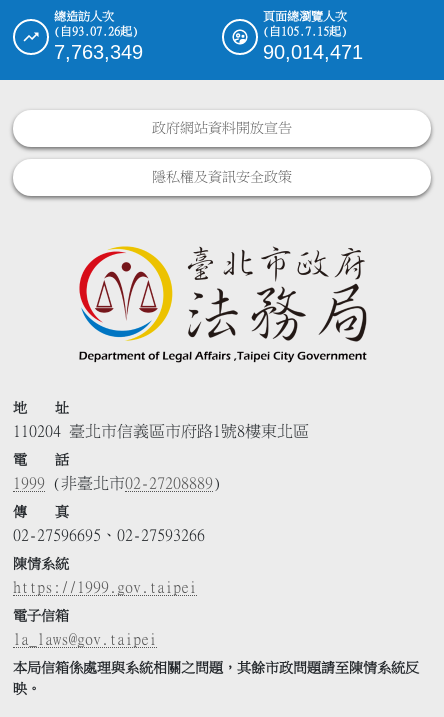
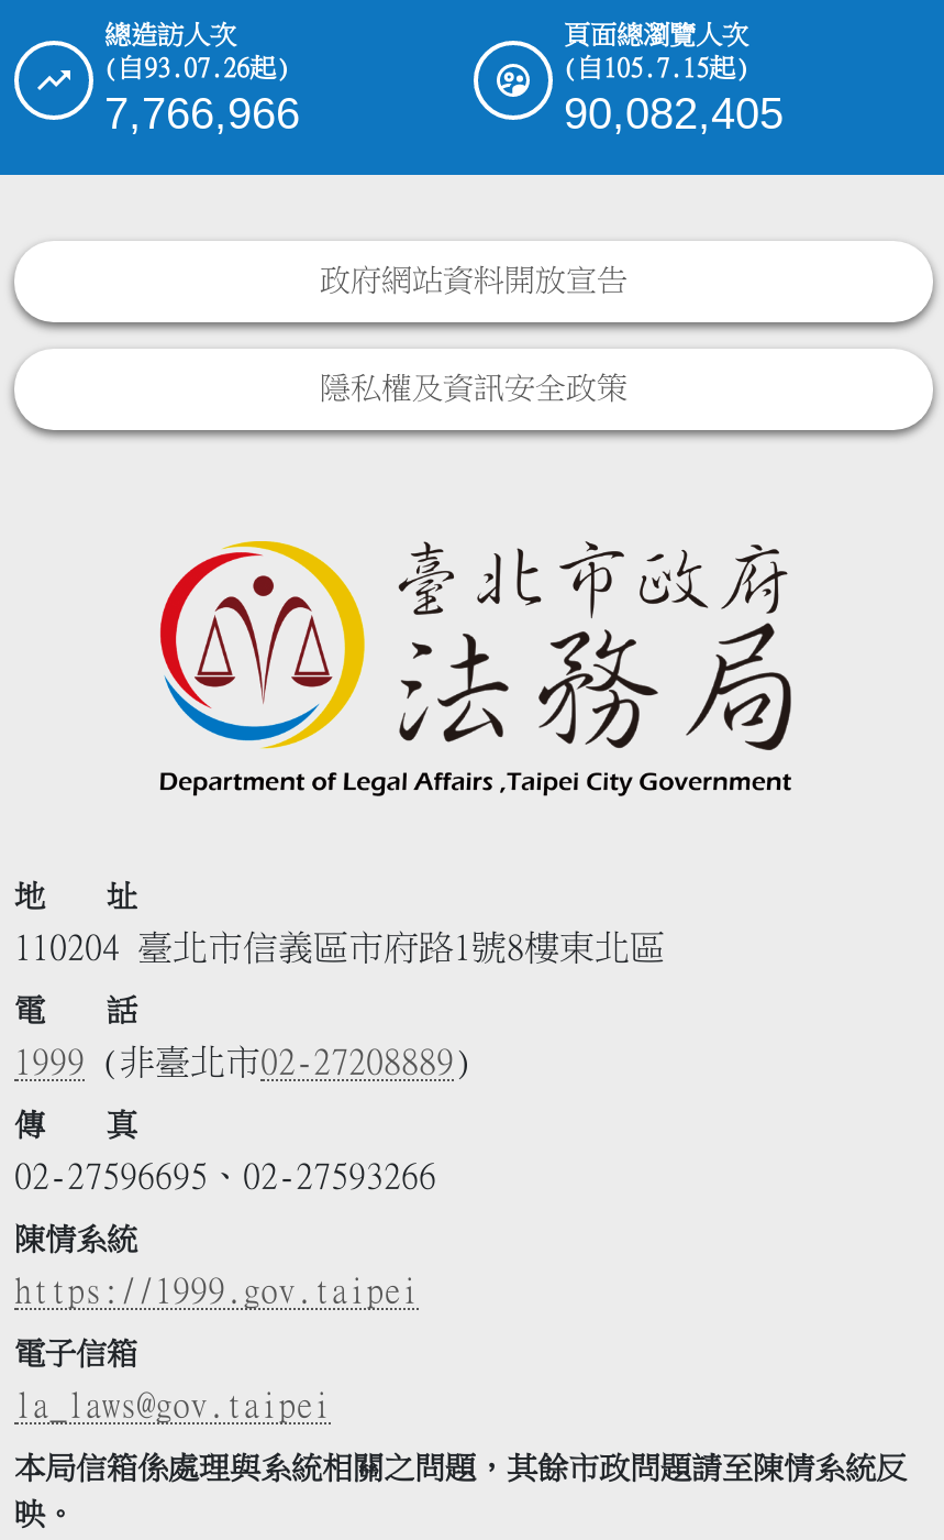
- 7,763,349
+ 7,766,966

- 90,014,471
+ 90,082,405
